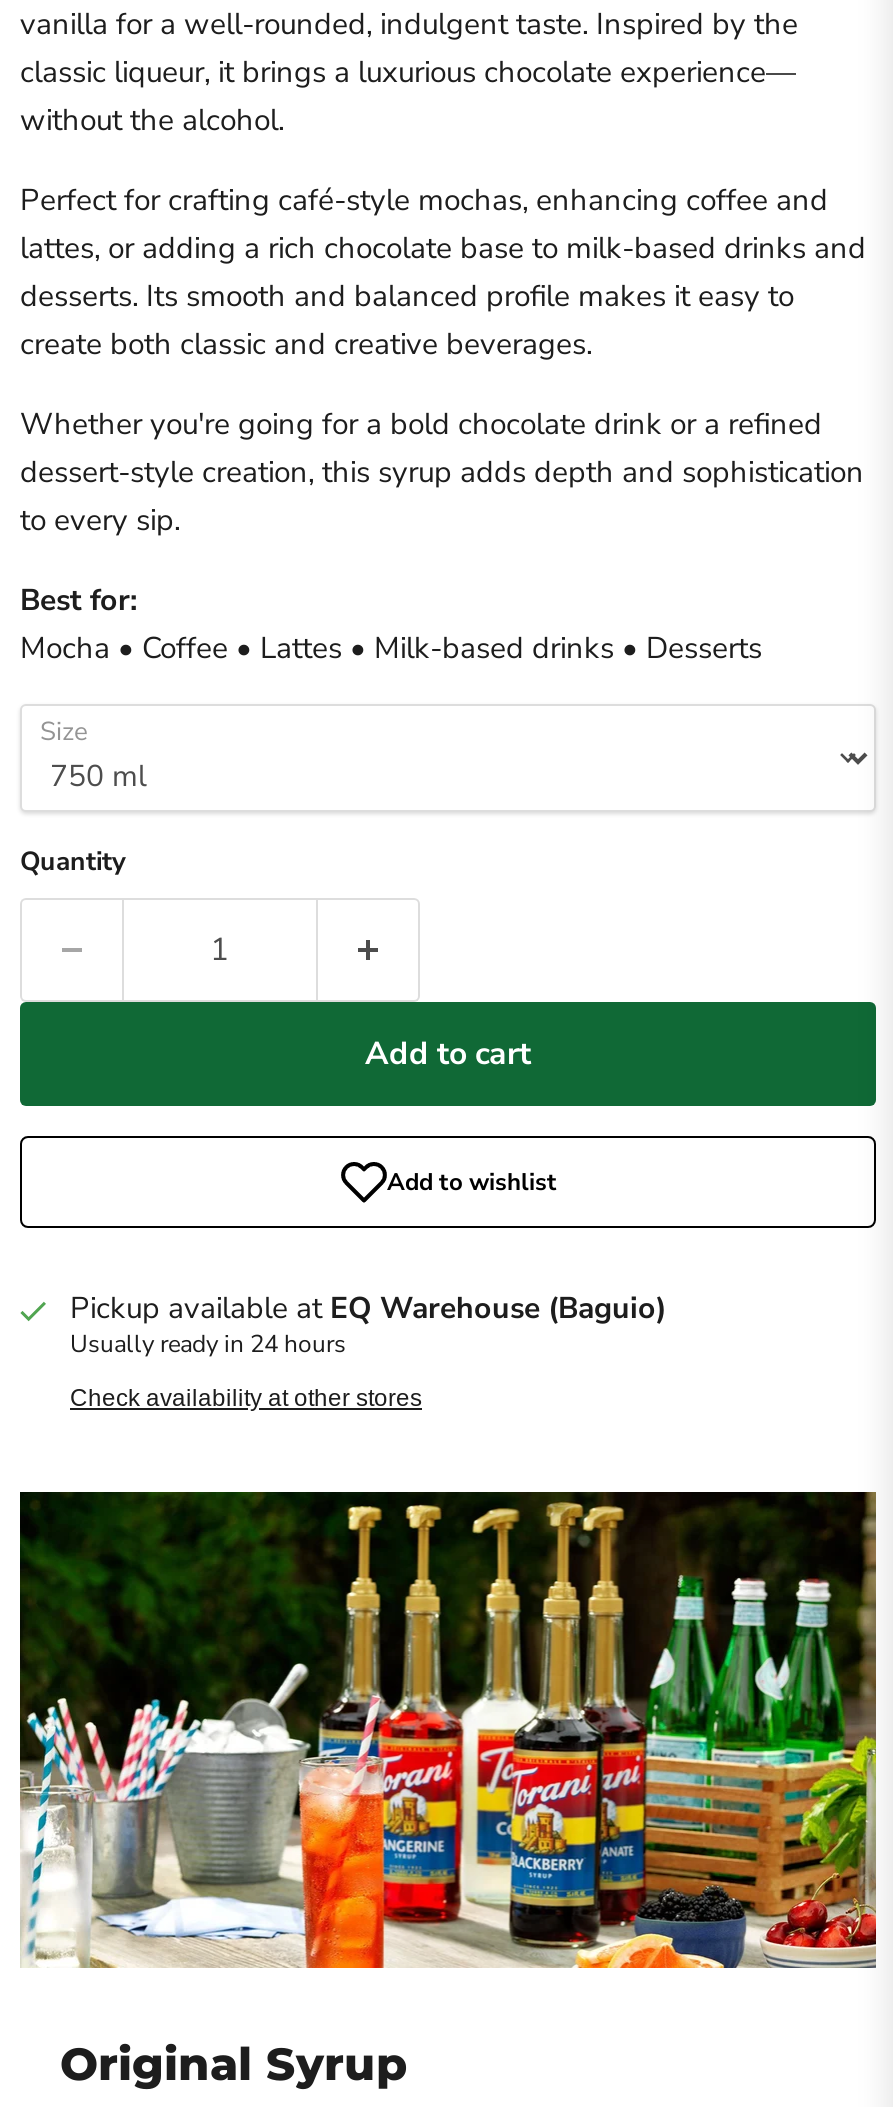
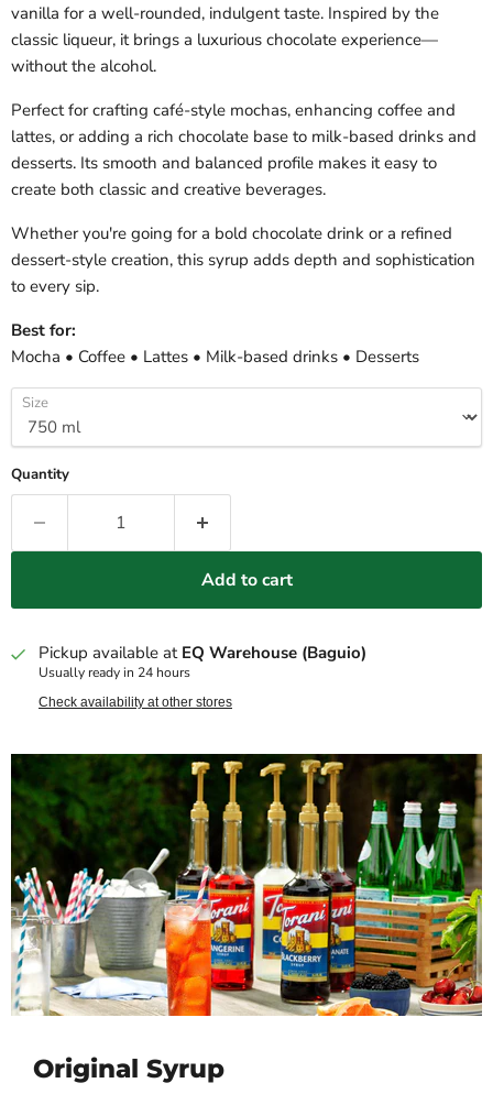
- Add to wishlist
